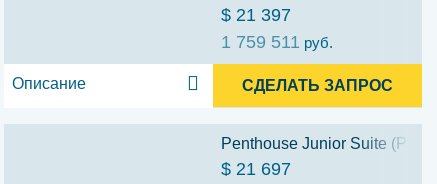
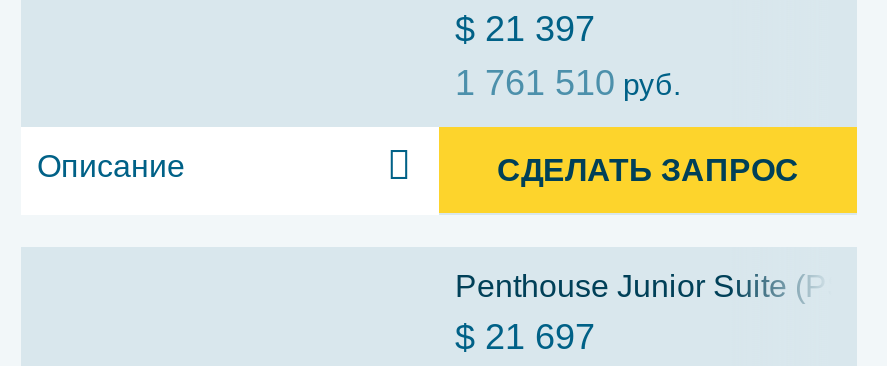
- 1 759 511 руб.
+ 1 761 510 руб.
